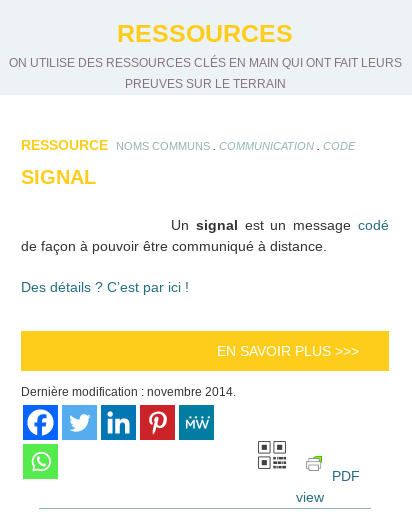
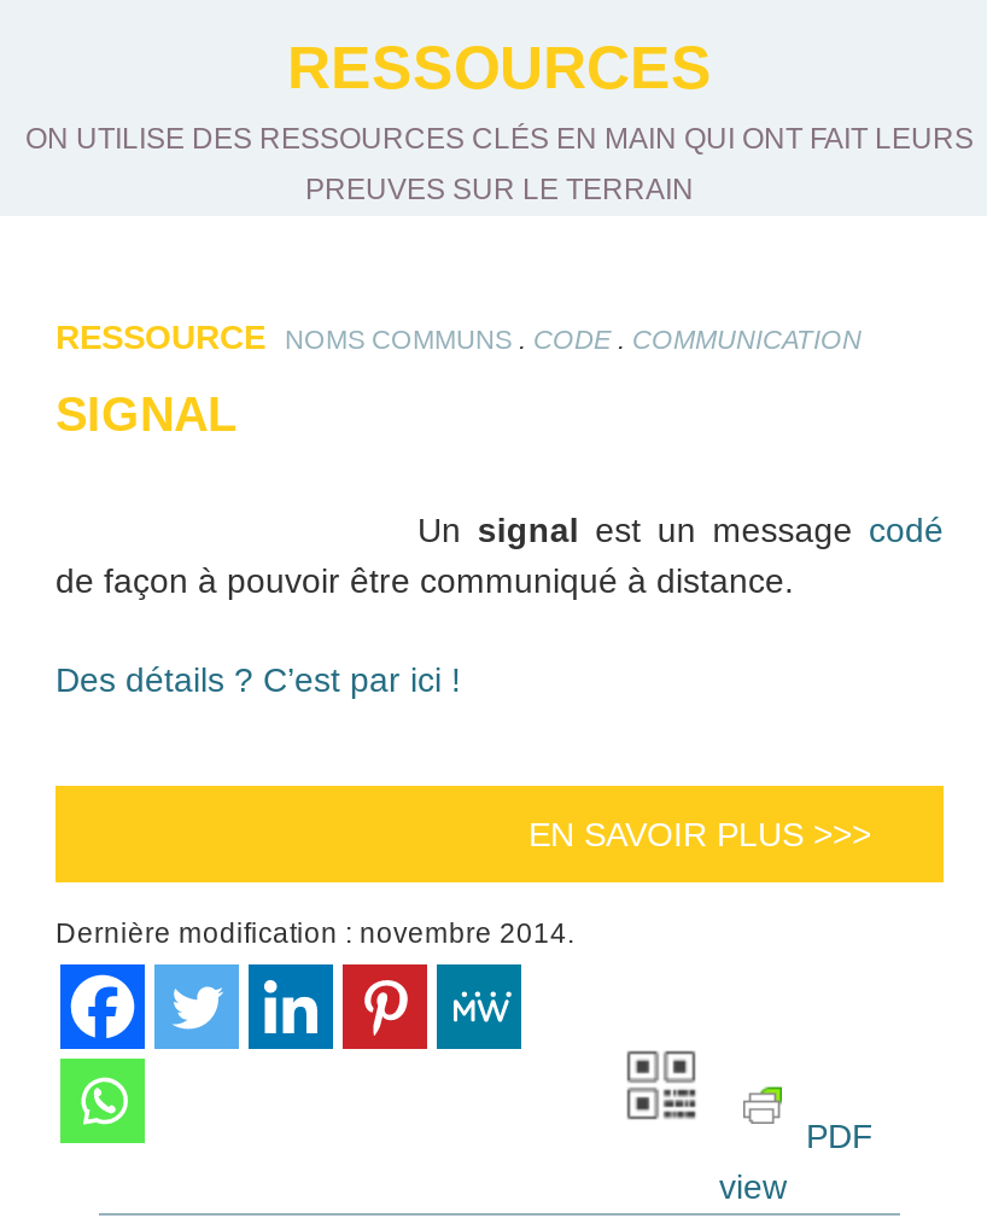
- NOMS COMMUNS. COMMUNICATION. CODE
+ NOMS COMMUNS. CODE. COMMUNICATION
